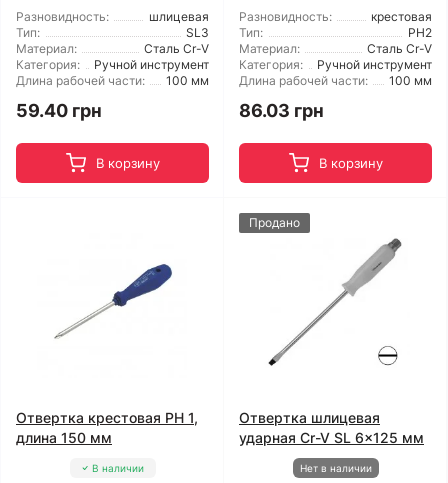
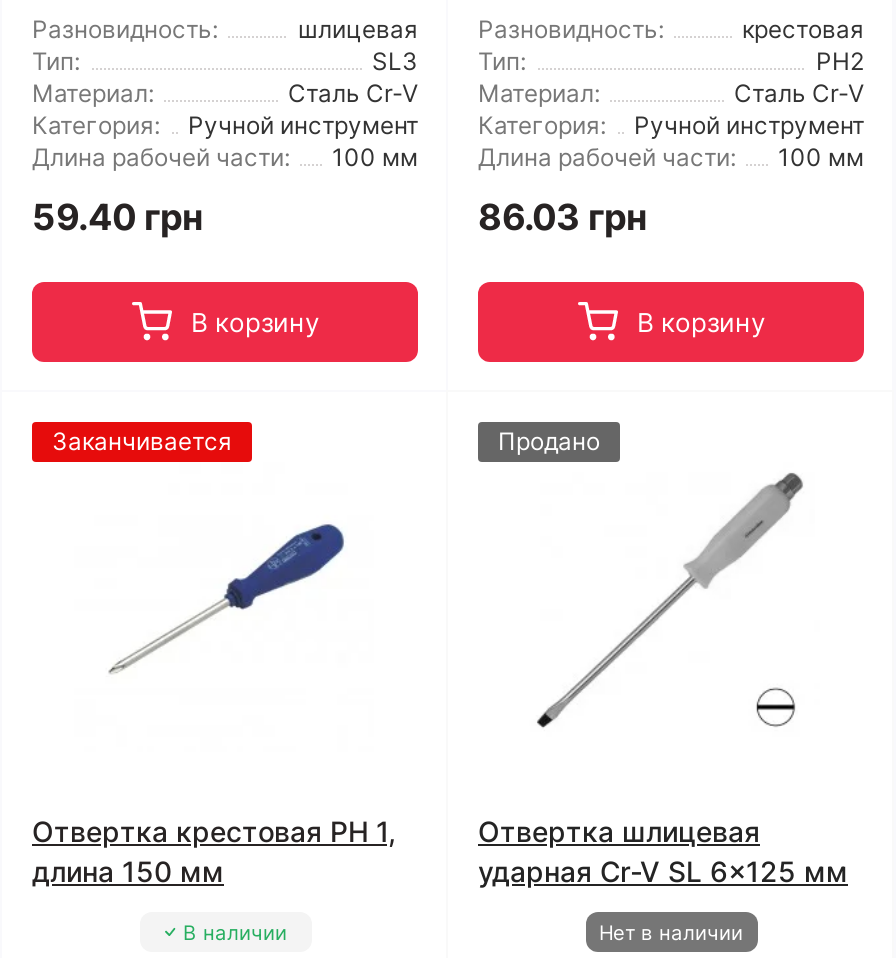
+ Заканчивается
